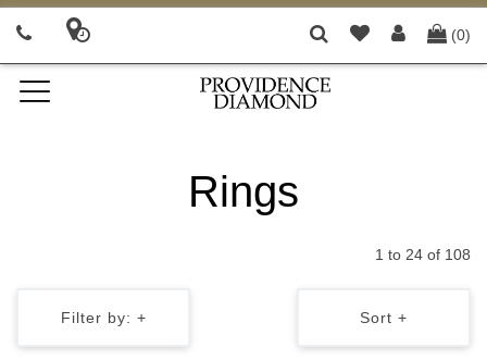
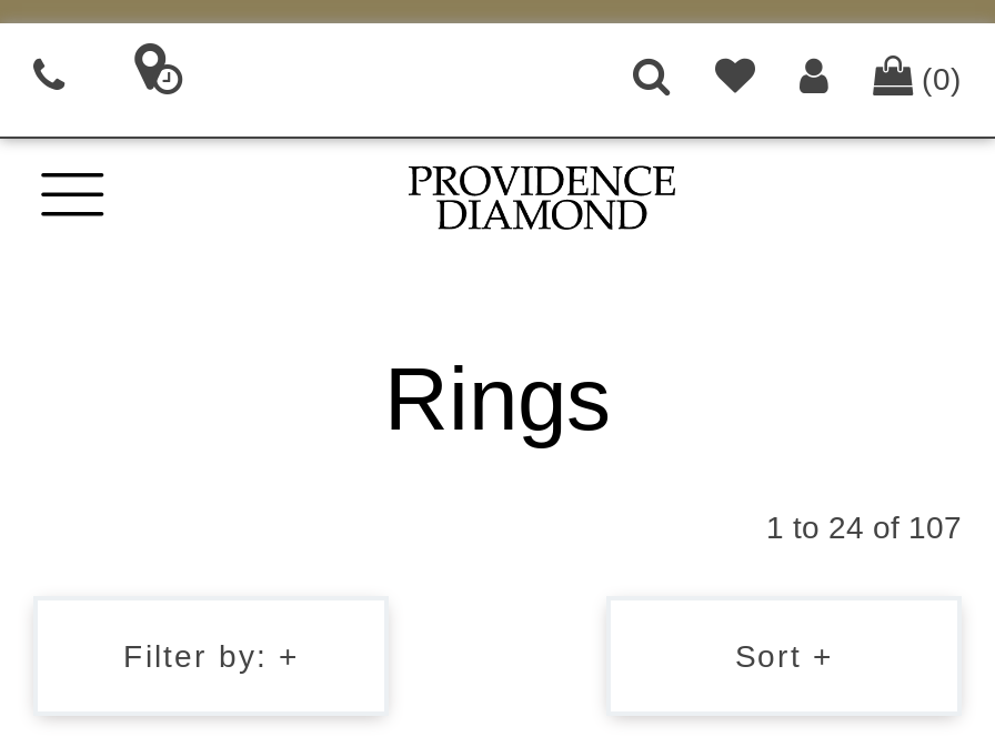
- 1 to 24 of 108
+ 1 to 24 of 107
